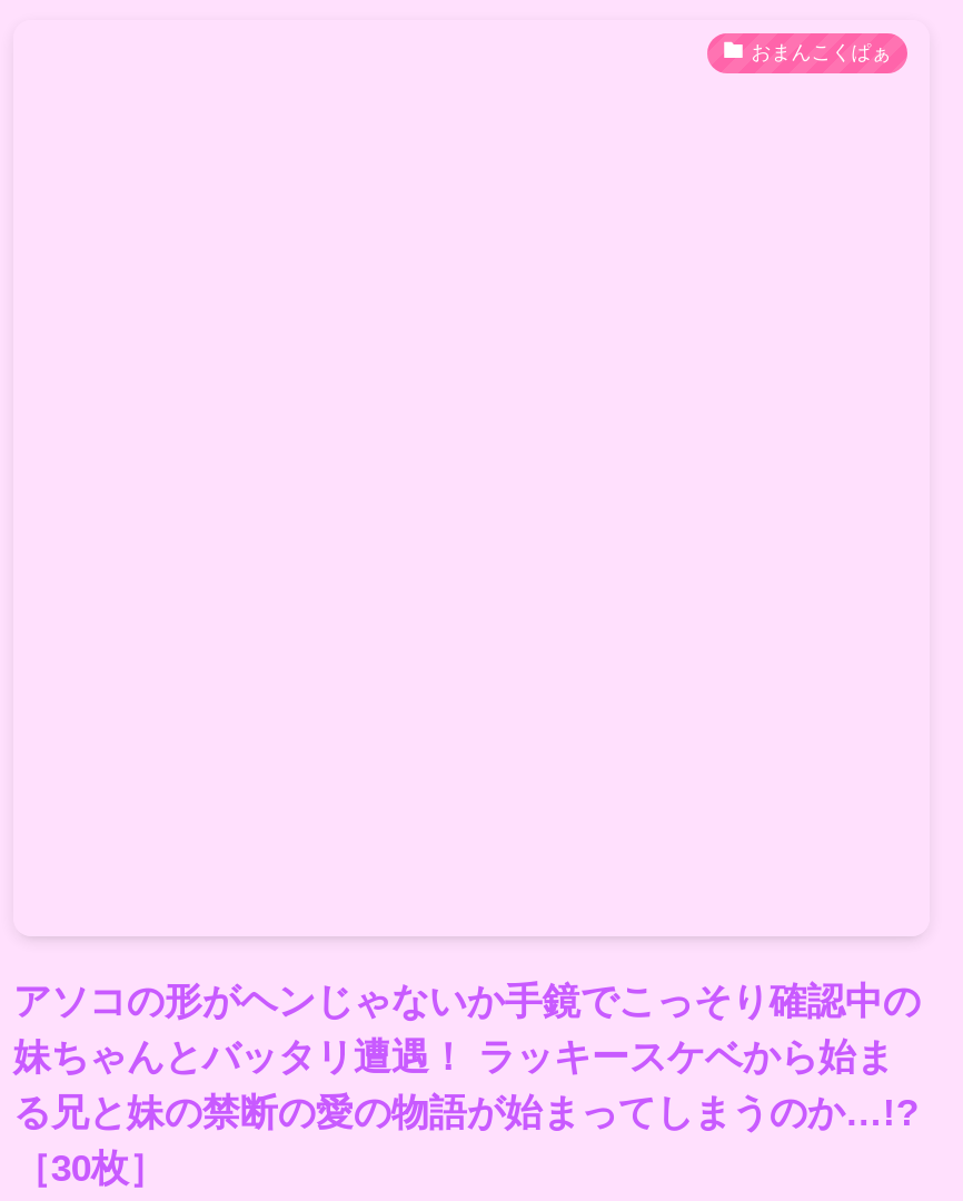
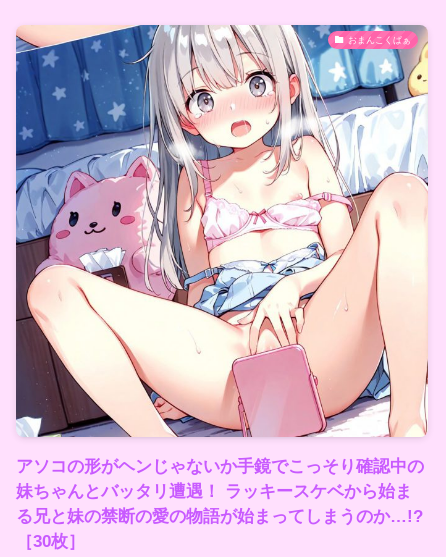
+ [image]
